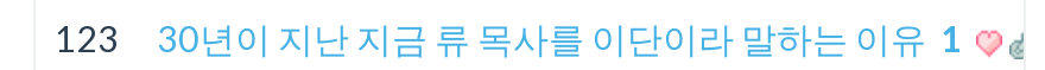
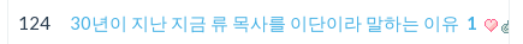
- 123 30년이 지난 지금 류 목사를 이단이라 말하는 이유 1
+ 124 30년이 지난 지금 류 목사를 이단이라 말하는 이유 1
